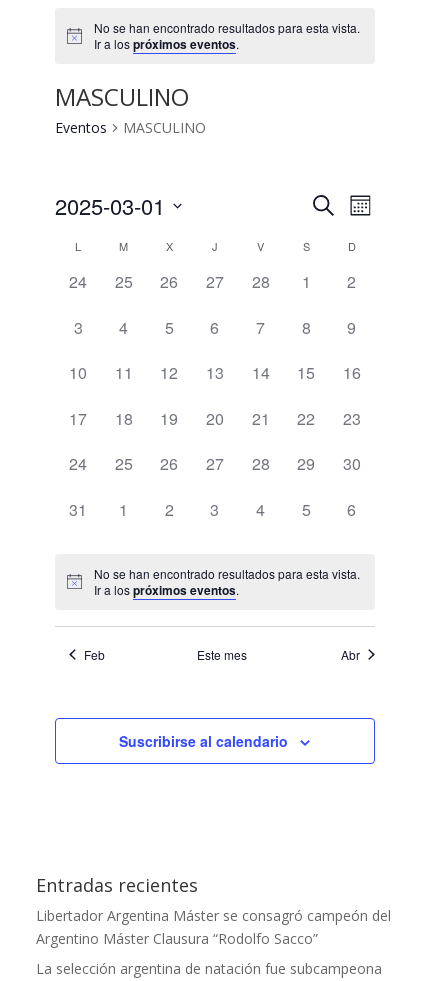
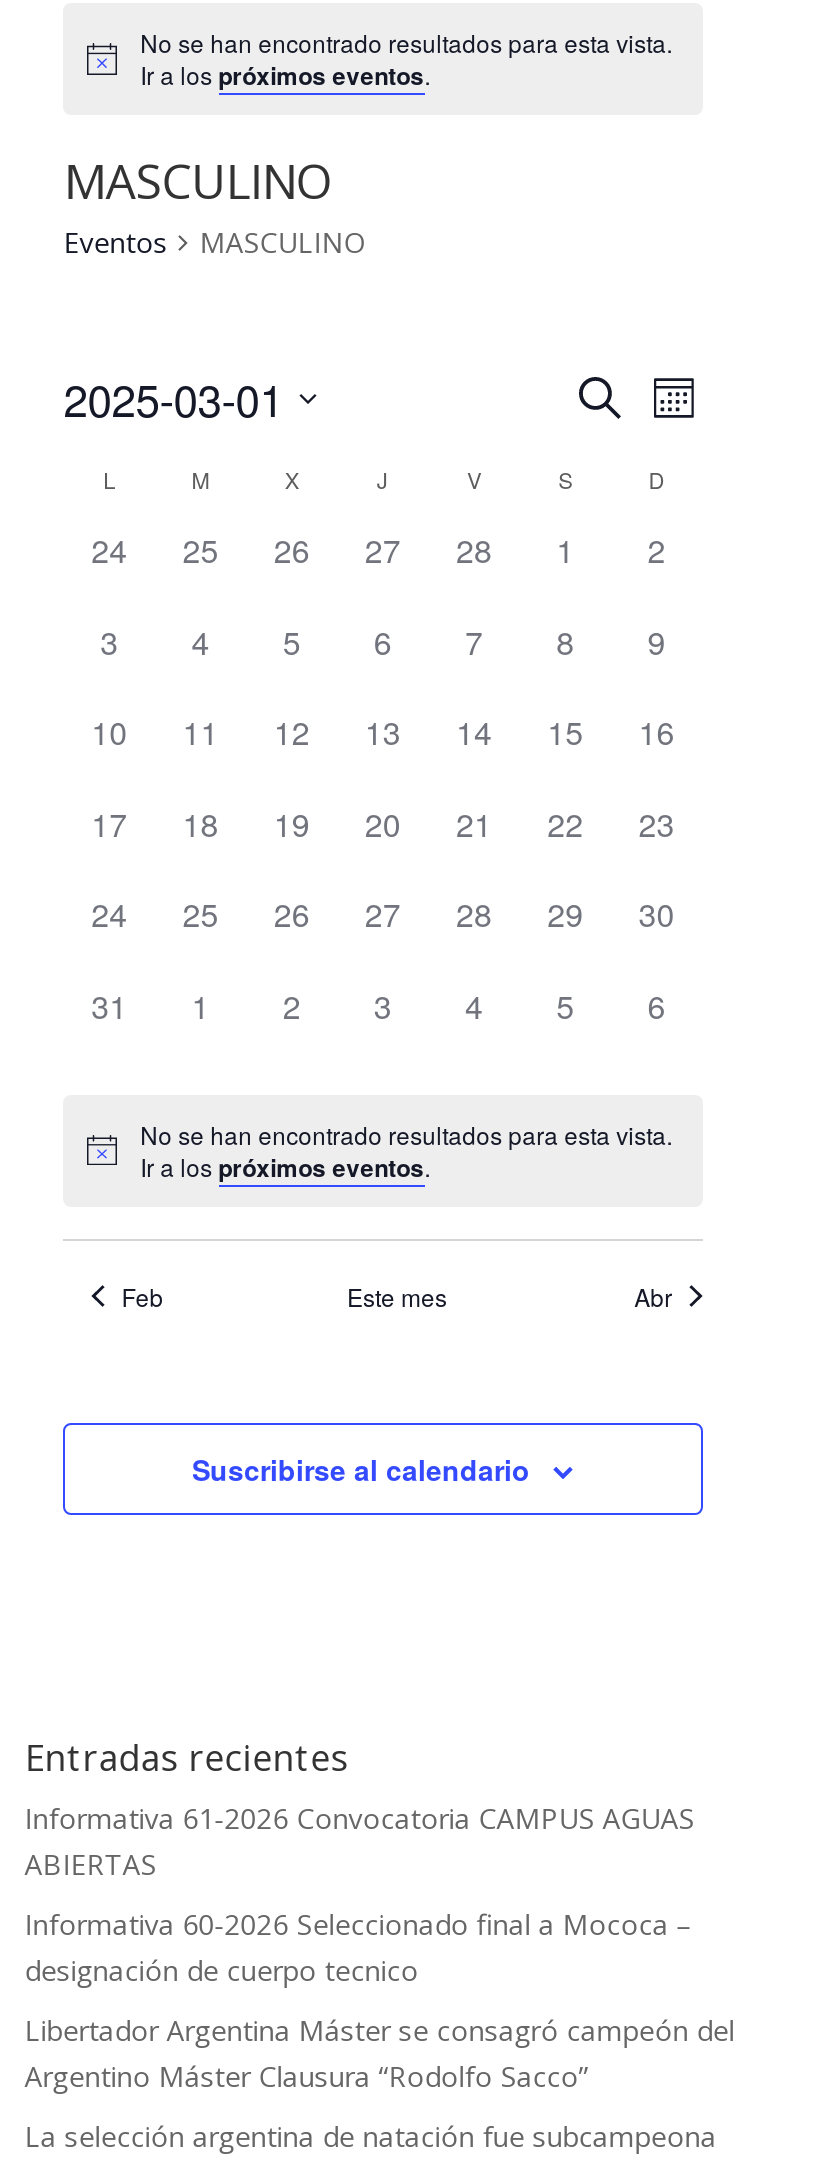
+ Informativa 61-2026 Convocatoria CAMPUS AGUAS
+ ABIERTAS
+ Informativa 60-2026 Seleccionado final a Mococa –
+ designación de cuerpo tecnico
